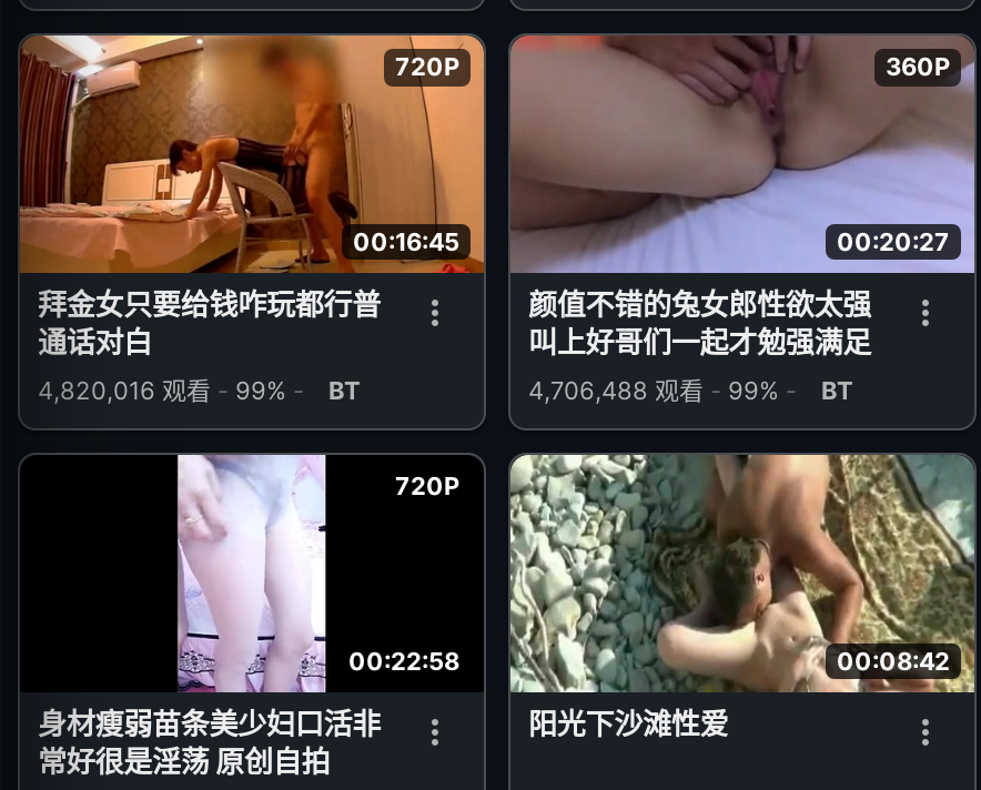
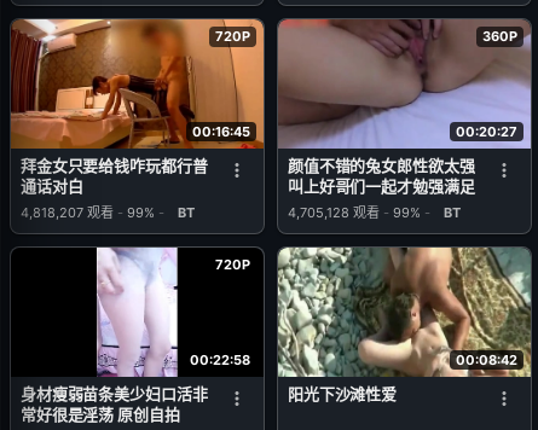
- 4,820,016观看 - 99% - BT
+ 4,818,207观看 - 99% - BT

- 4,706,488观看 - 99% - BT
+ 4,705,128观看 - 99% - BT
